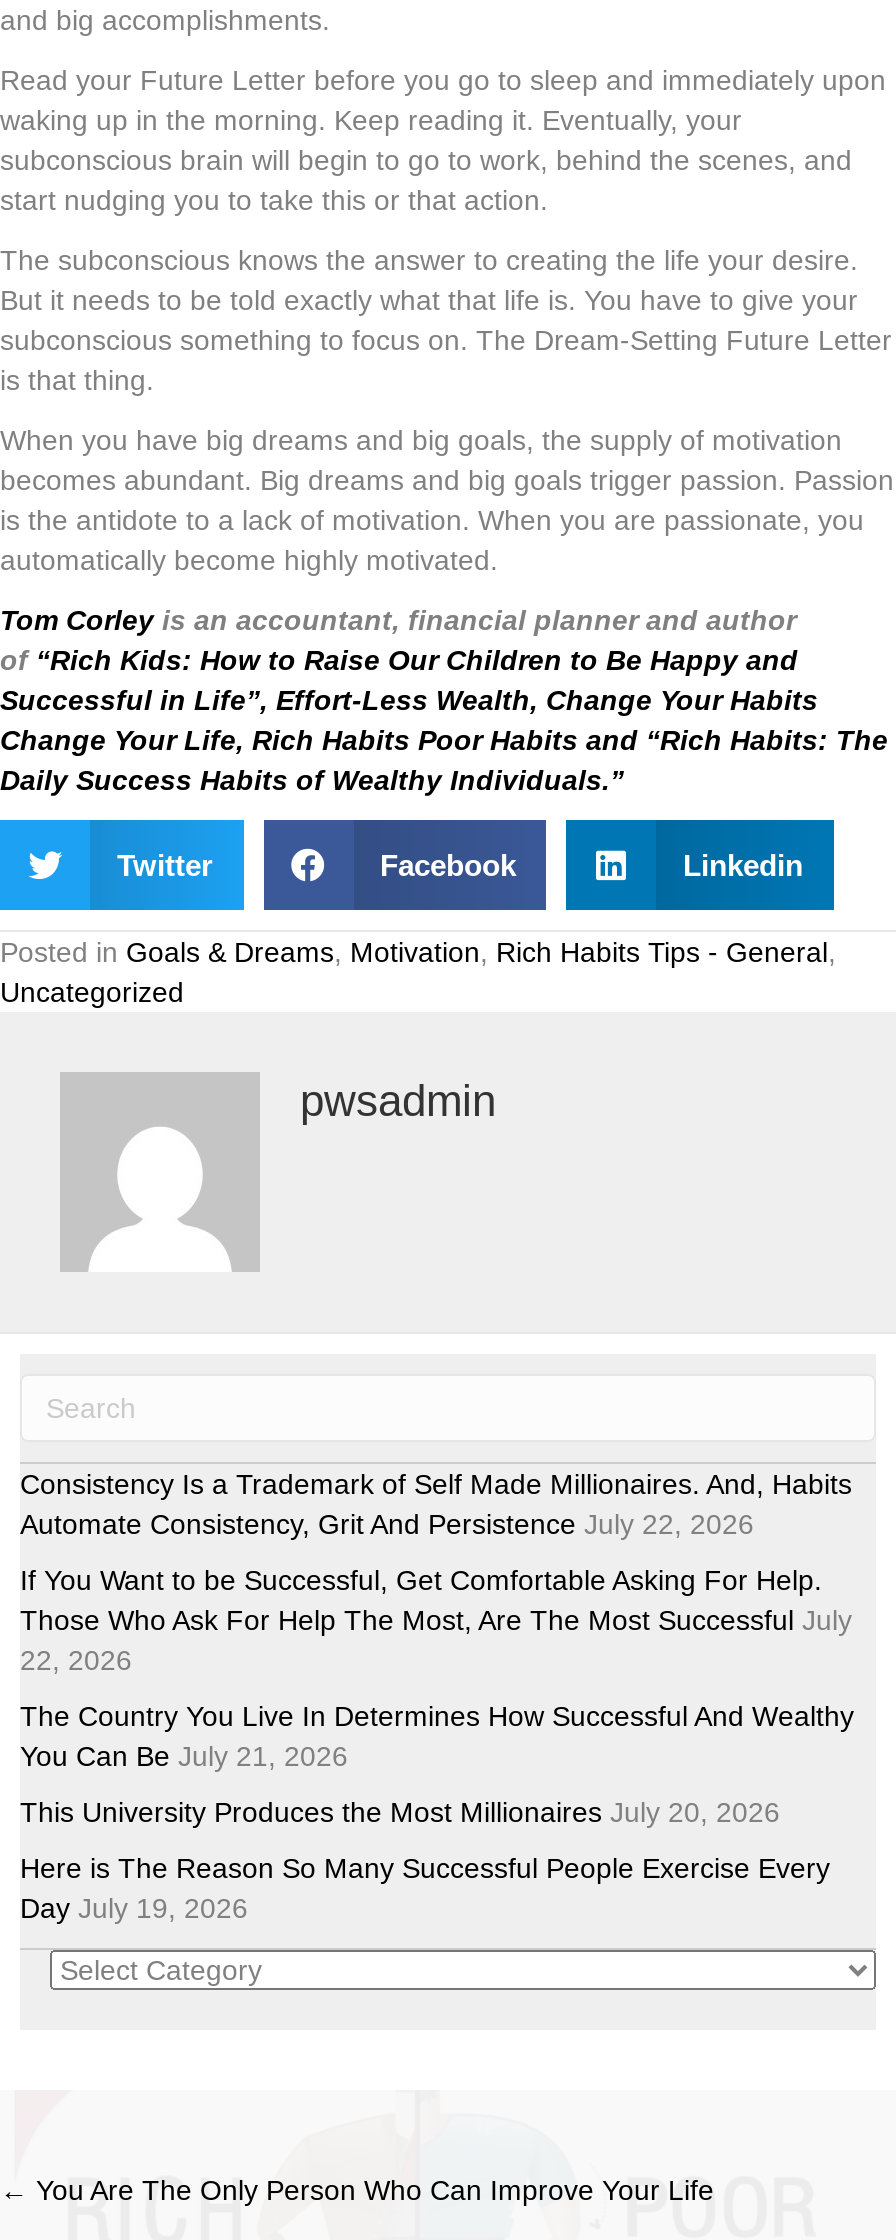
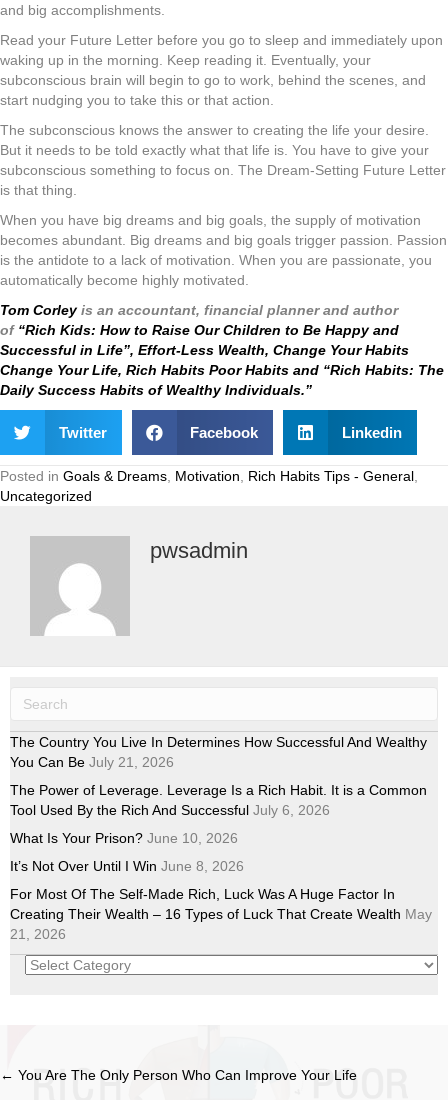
- Consistency Is a Trademark of Self Made Millionaires. And, Habits
- Automate Consistency, Grit And Persistence July 22, 2026
- If You Want to be Successful, Get Comfortable Asking For Help.
- Those Who Ask For Help The Most, Are The Most Successful July
- 22, 2026

moved up: The Country You Live In Determines How Successful And Wealthy | You Can Be July 21, 2026

- This University Produces the Most Millionaires July 20, 2026
- Here is The Reason So Many Successful People Exercise Every
- Day July 19, 2026
+ The Power of Leverage. Leverage Is a Rich Habit. It is a Common
+ Tool Used By the Rich And Successful July 6, 2026
+ What Is Your Prison? June 10, 2026
+ It’s Not Over Until I Win June 8, 2026
+ For Most Of The Self-Made Rich, Luck Was A Huge Factor In
+ Creating Their Wealth – 16 Types of Luck That Create Wealth May
+ 21, 2026
